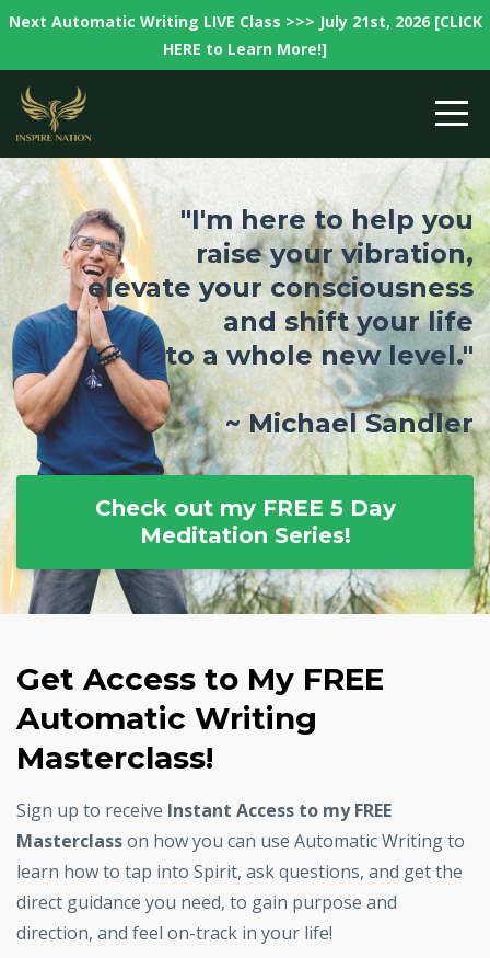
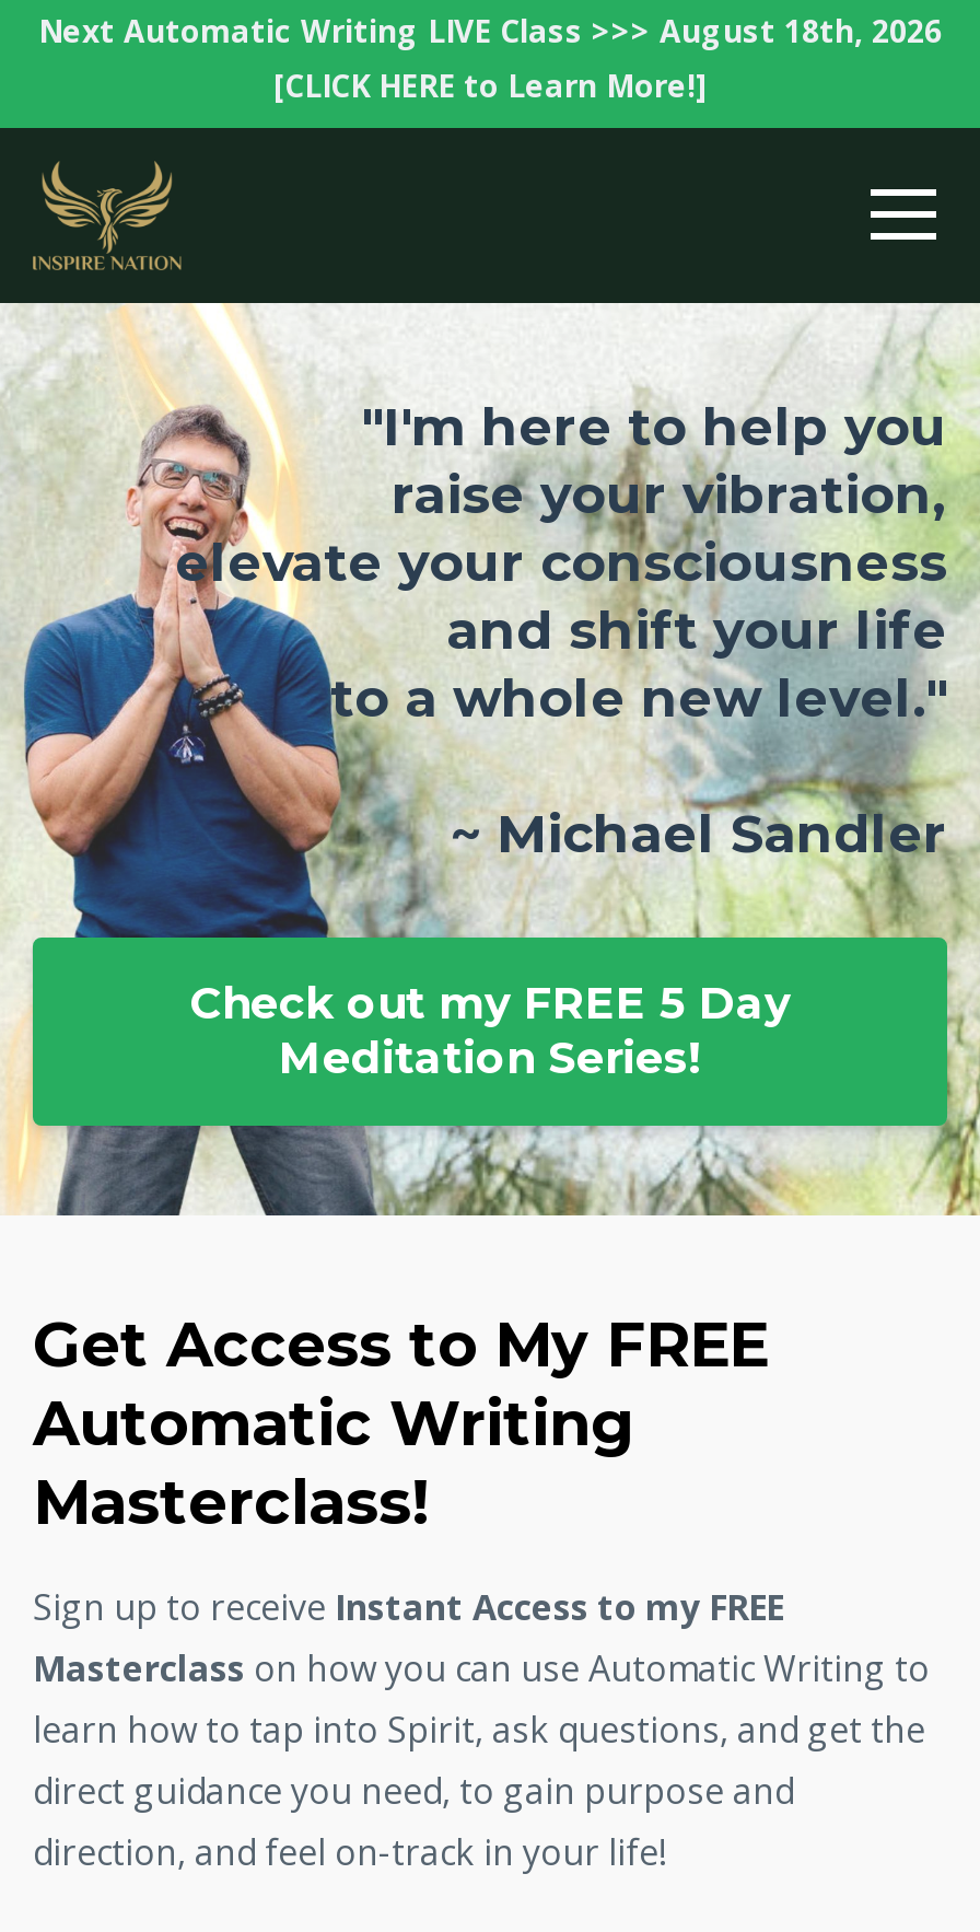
- Next Automatic Writing LIVE Class >>> July 21st, 2026 [CLICK
- HERE to Learn More!]
+ Next Automatic Writing LIVE Class >>> August 18th, 2026
+ [CLICK HERE to Learn More!]
